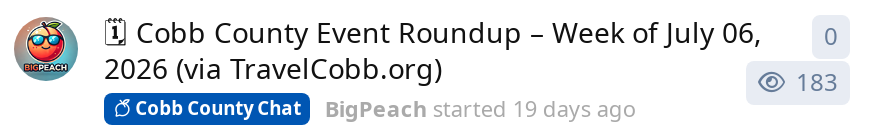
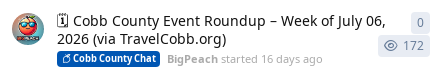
- 183
+ 172

- BigPeach started 19 days ago
+ BigPeach started 16 days ago
